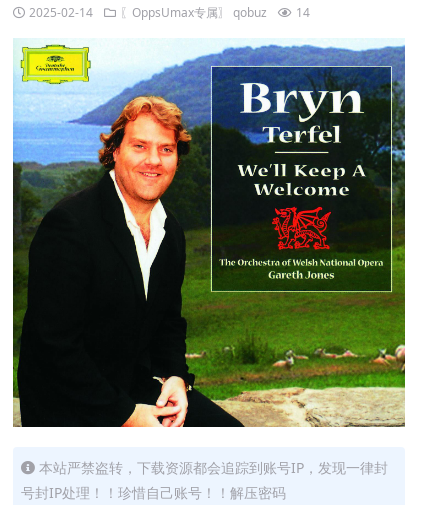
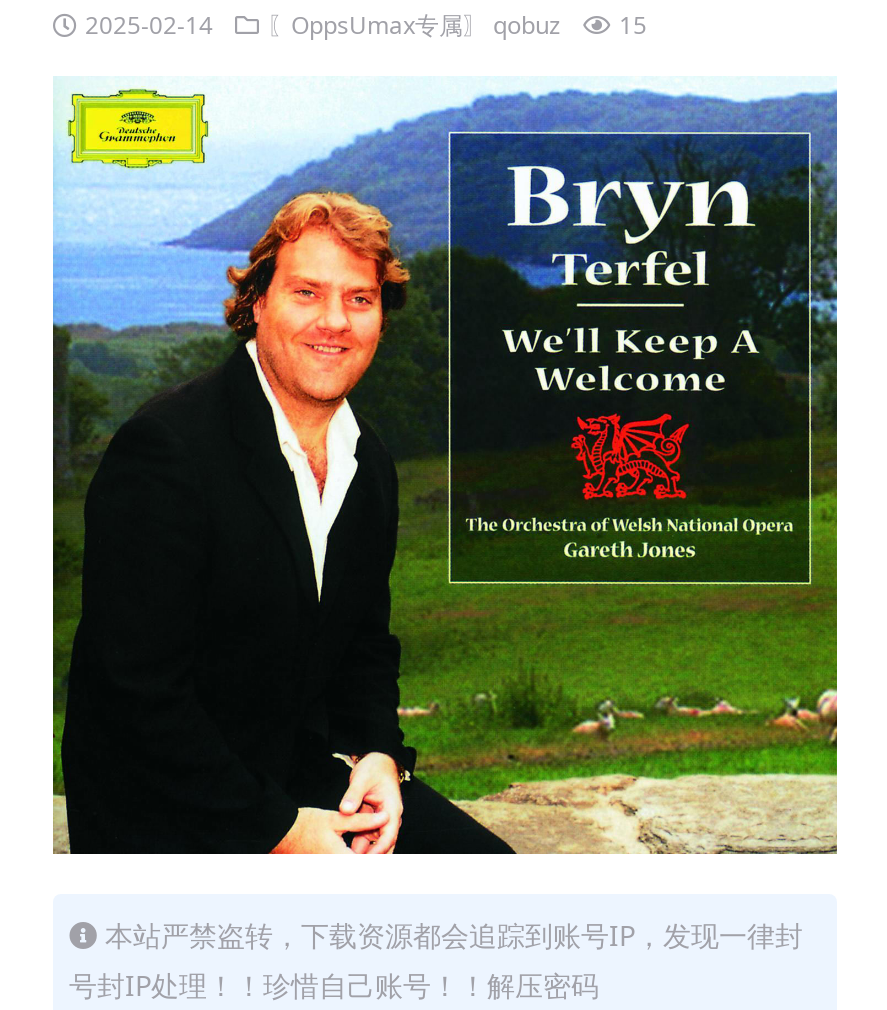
- 2025-02-14 〖OppsUmax专属〗 qobuz 14
+ 2025-02-14 〖OppsUmax专属〗 qobuz 15
